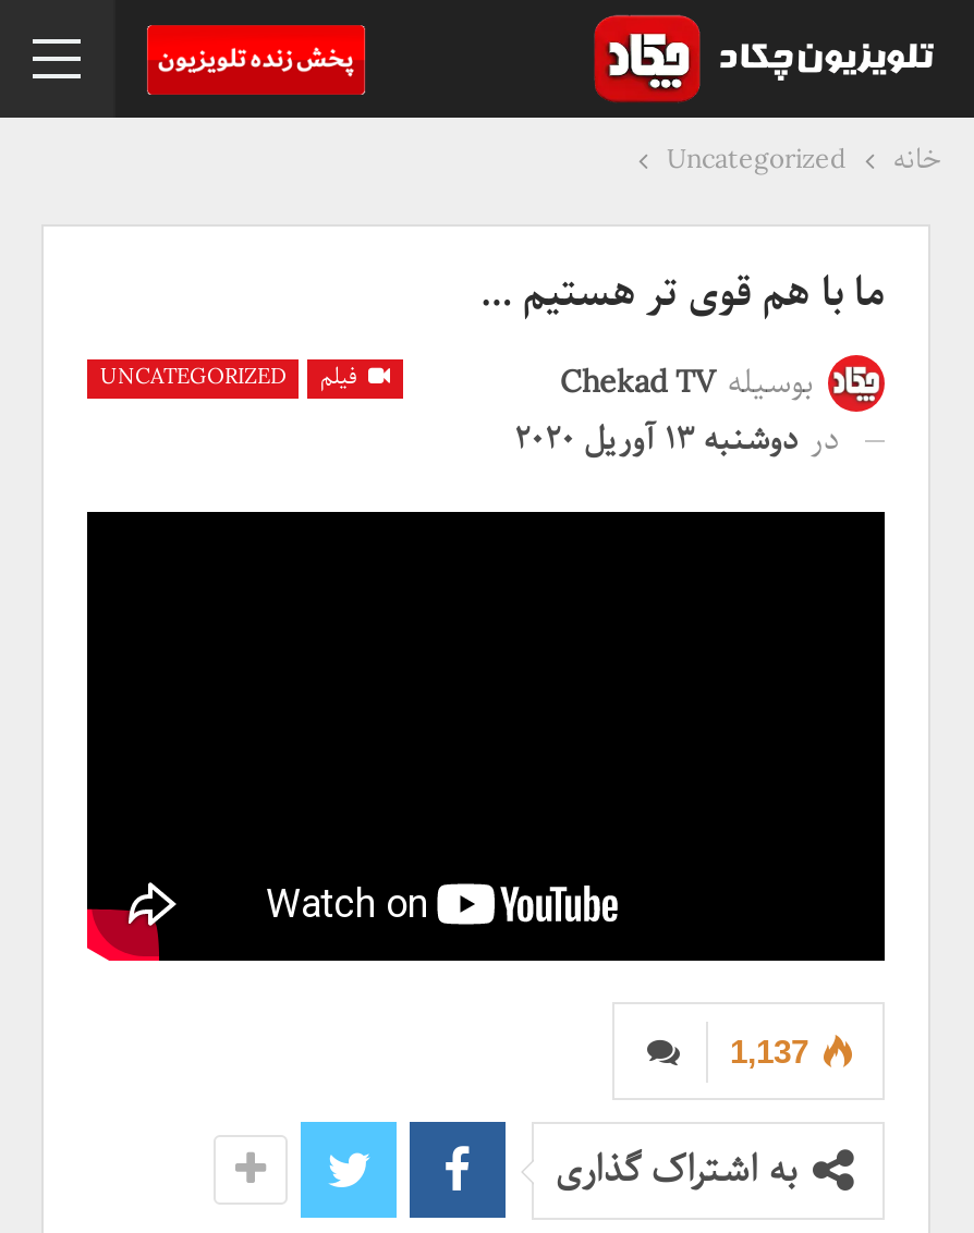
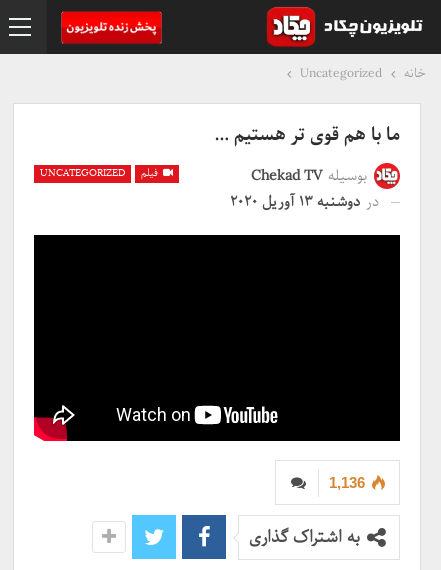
- 1,137
+ 1,136
